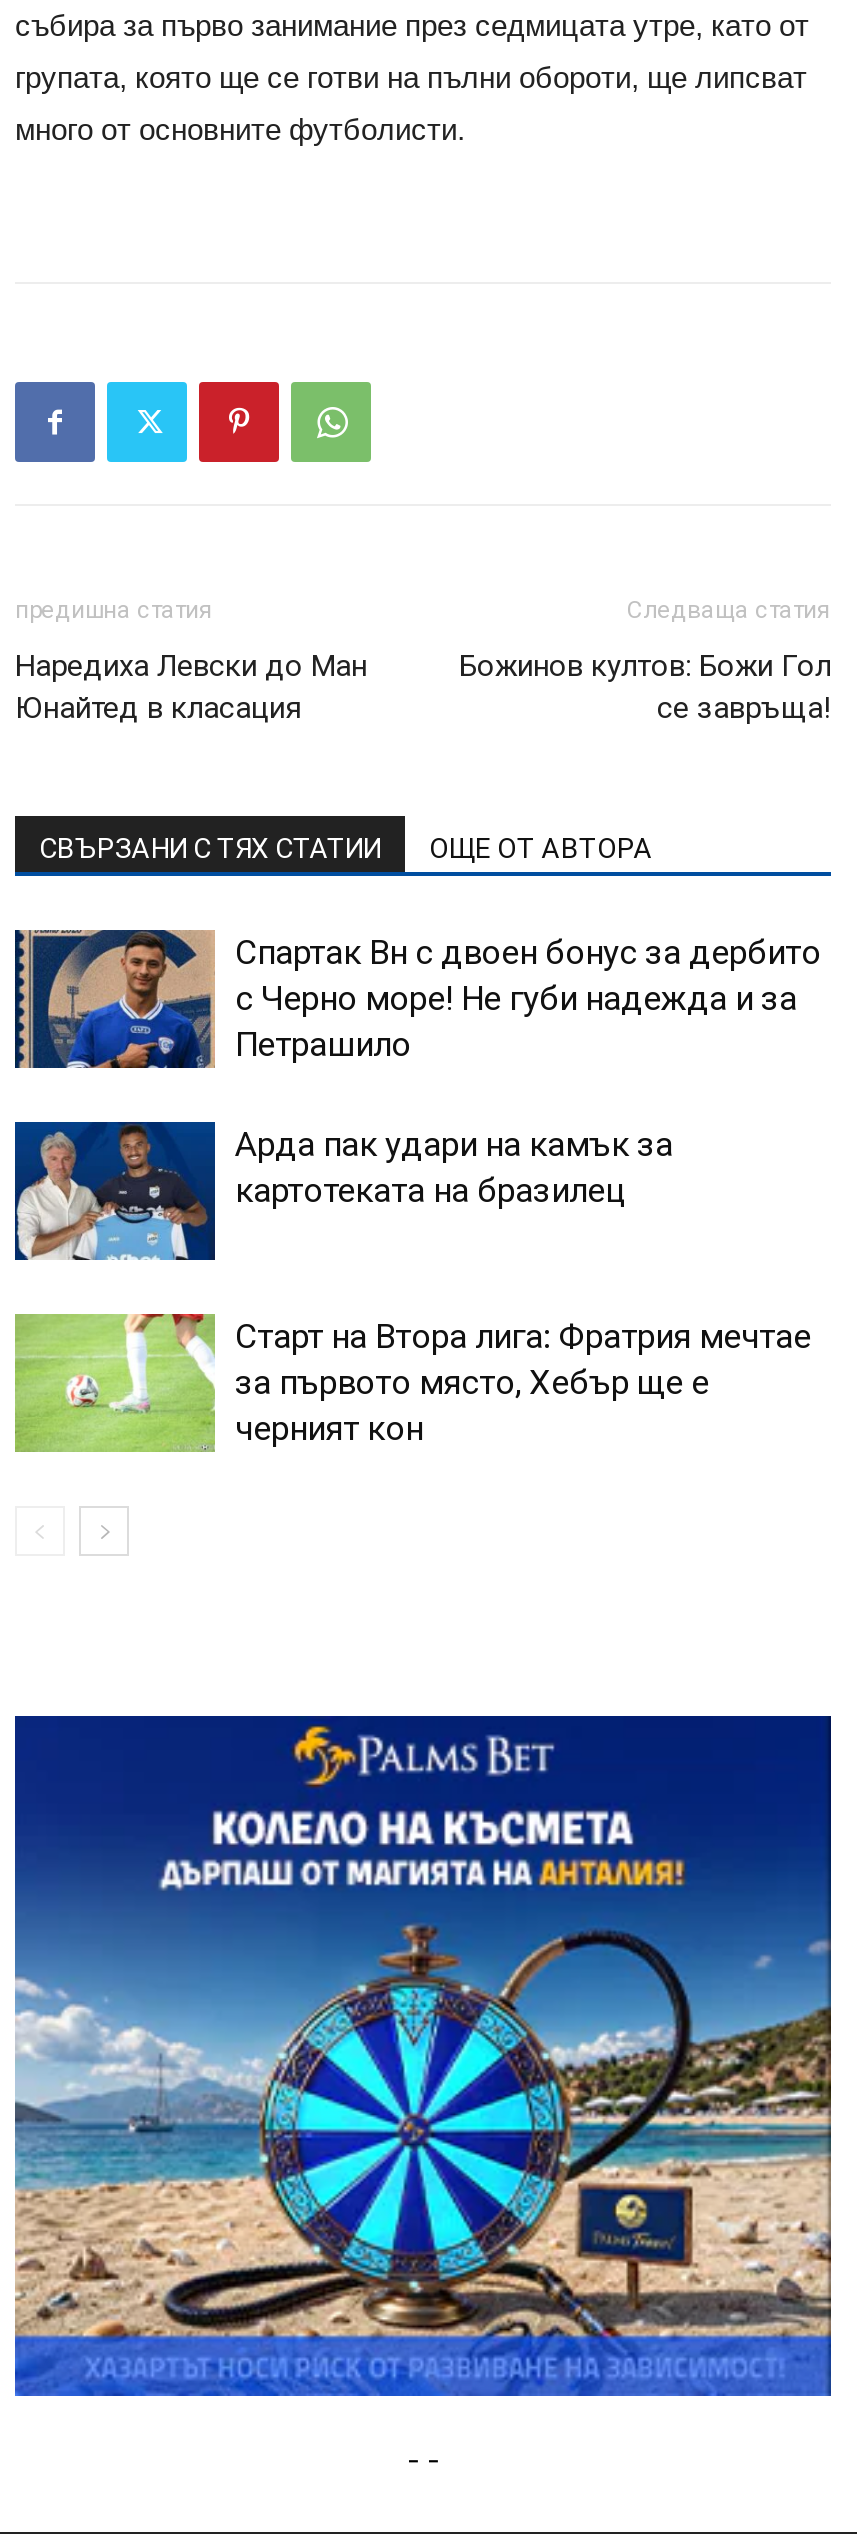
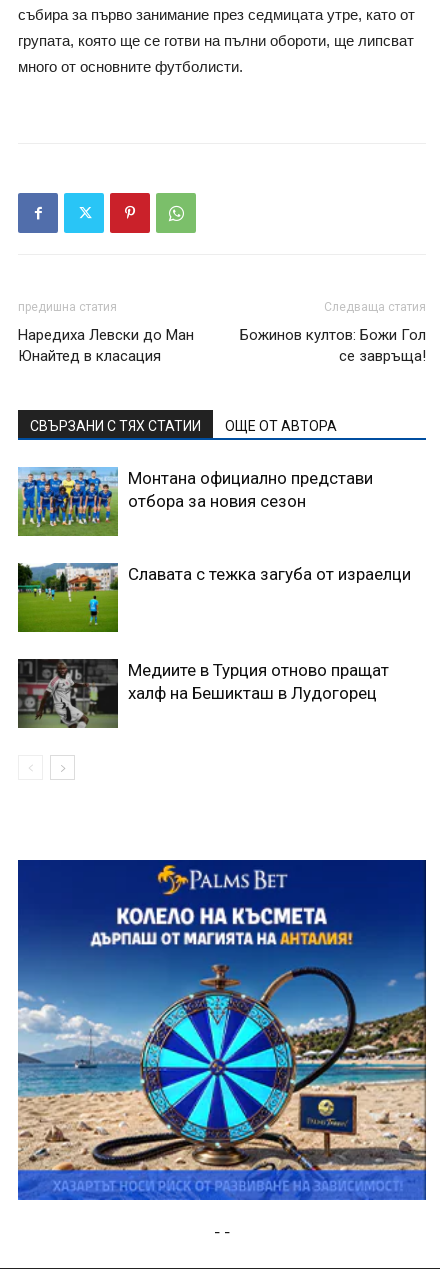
- [image]
- Спартак Вн с двоен бонус за дербито
- с Черно море! Не губи надежда и за
- Петрашило
+ [image]
+ Монтана официално представи
+ отбора за новия сезон

- [image]
- Арда пак удари на камък за
- картотеката на бразилец
+ [image]
+ Славата с тежка загуба от израелци

- [image]
- Старт на Втора лига: Фратрия мечтае
- за първото място, Хебър ще е
- черният кон
+ [image]
+ Медиите в Турция отново пращат
+ халф на Бешикташ в Лудогорец
